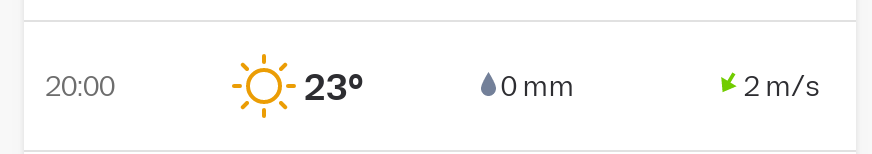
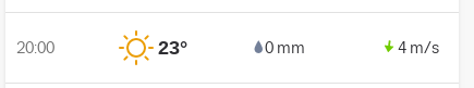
- 2 m/s
+ 4 m/s
